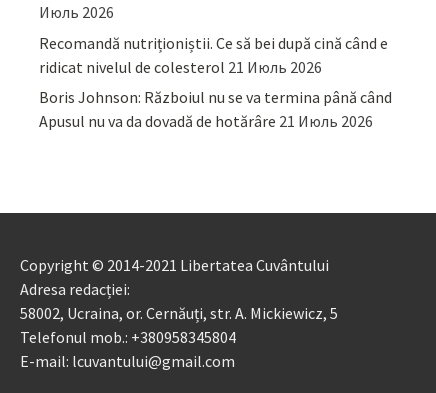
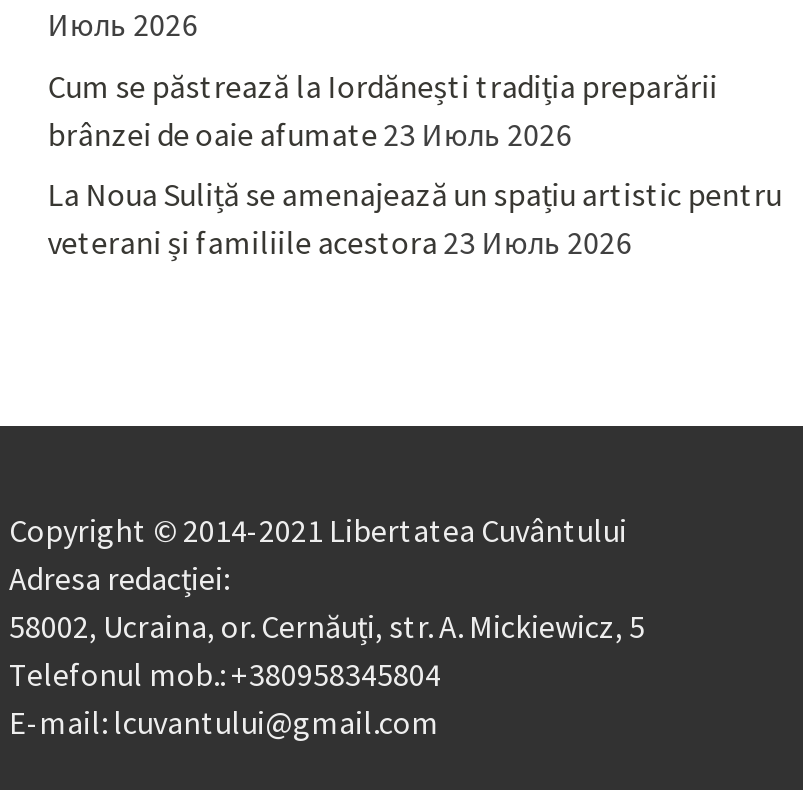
- Recomandă nutriționiștii. Ce să bei după cină când e
- ridicat nivelul de colesterol 21 Июль 2026
+ Cum se păstrează la Iordănești tradiția preparării
+ brânzei de oaie afumate 23 Июль 2026

- Boris Johnson: Războiul nu se va termina până când
- Apusul nu va da dovadă de hotărâre 21 Июль 2026
+ La Noua Suliță se amenajează un spațiu artistic pentru
+ veterani și familiile acestora 23 Июль 2026
